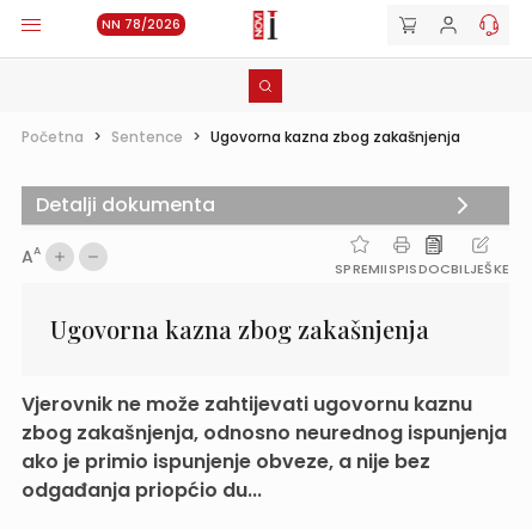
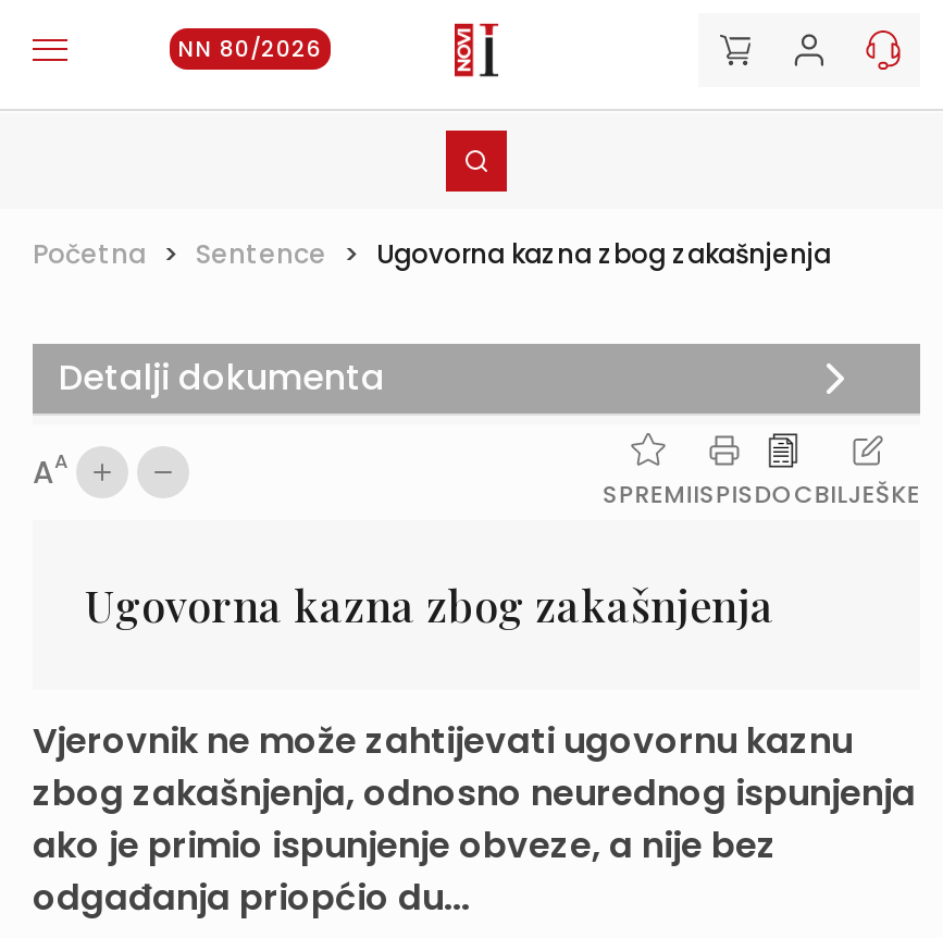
- NN 78/2026
+ NN 80/2026
